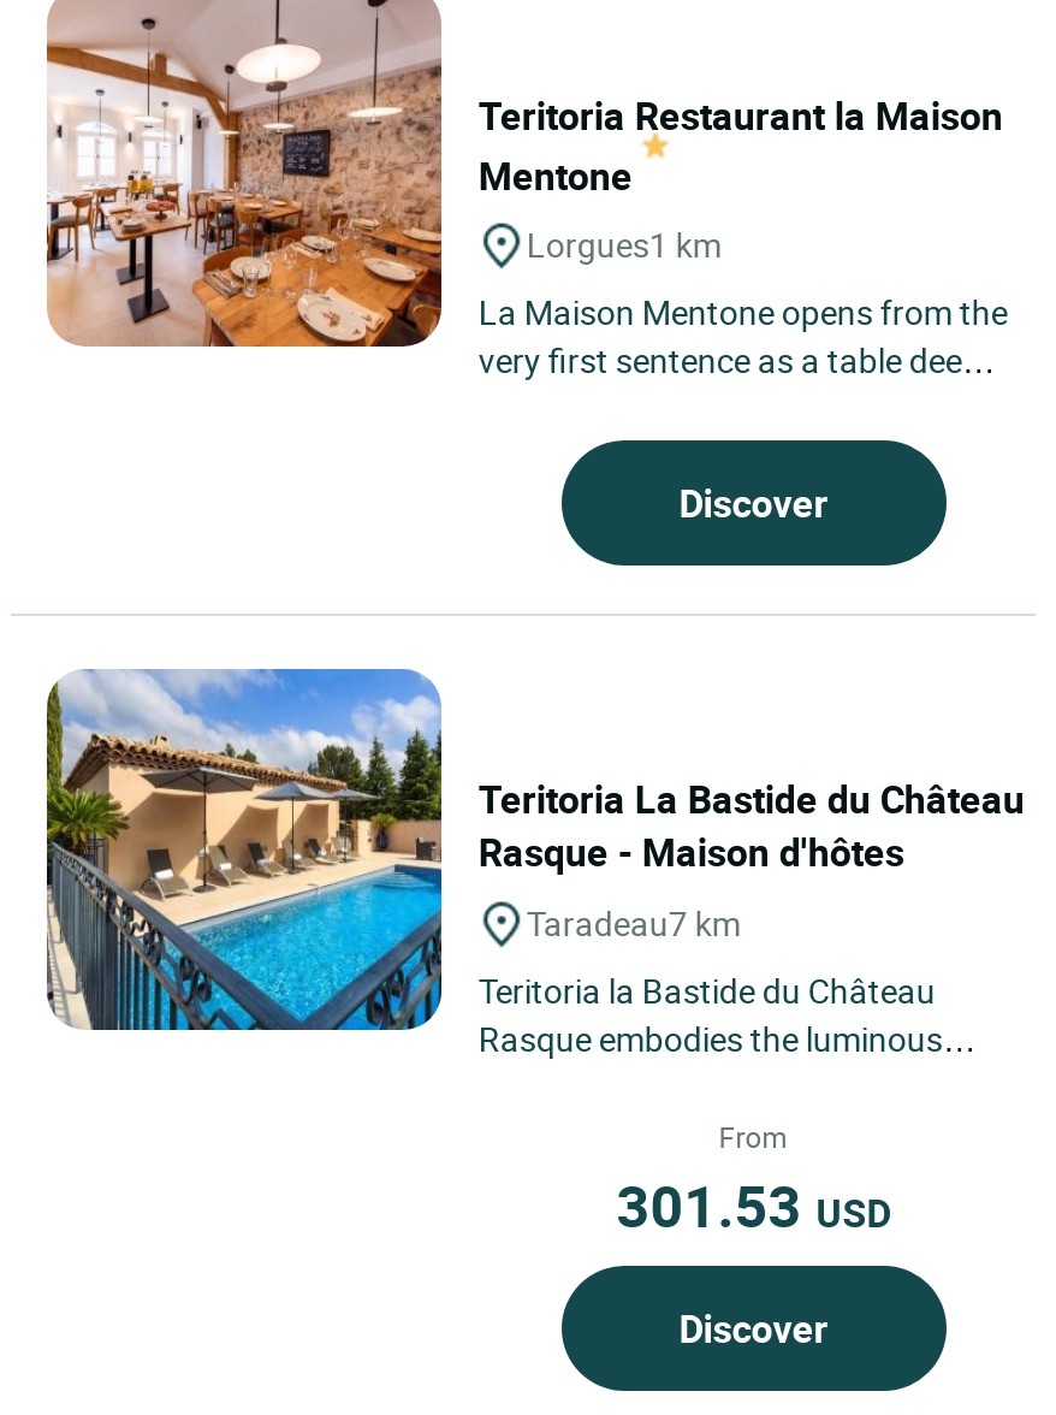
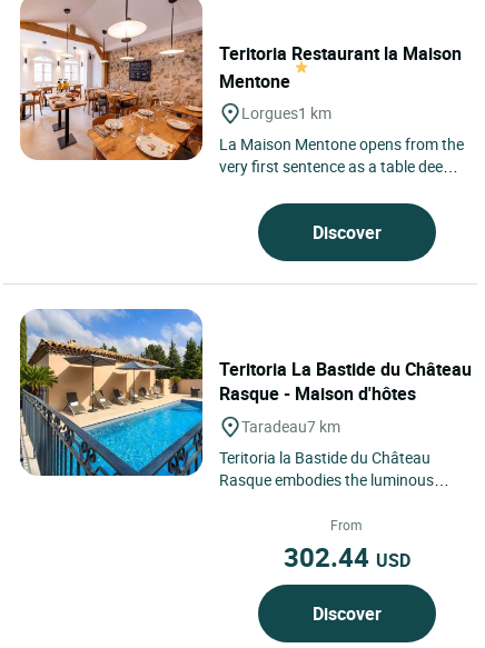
- 301.53 USD
+ 302.44 USD
